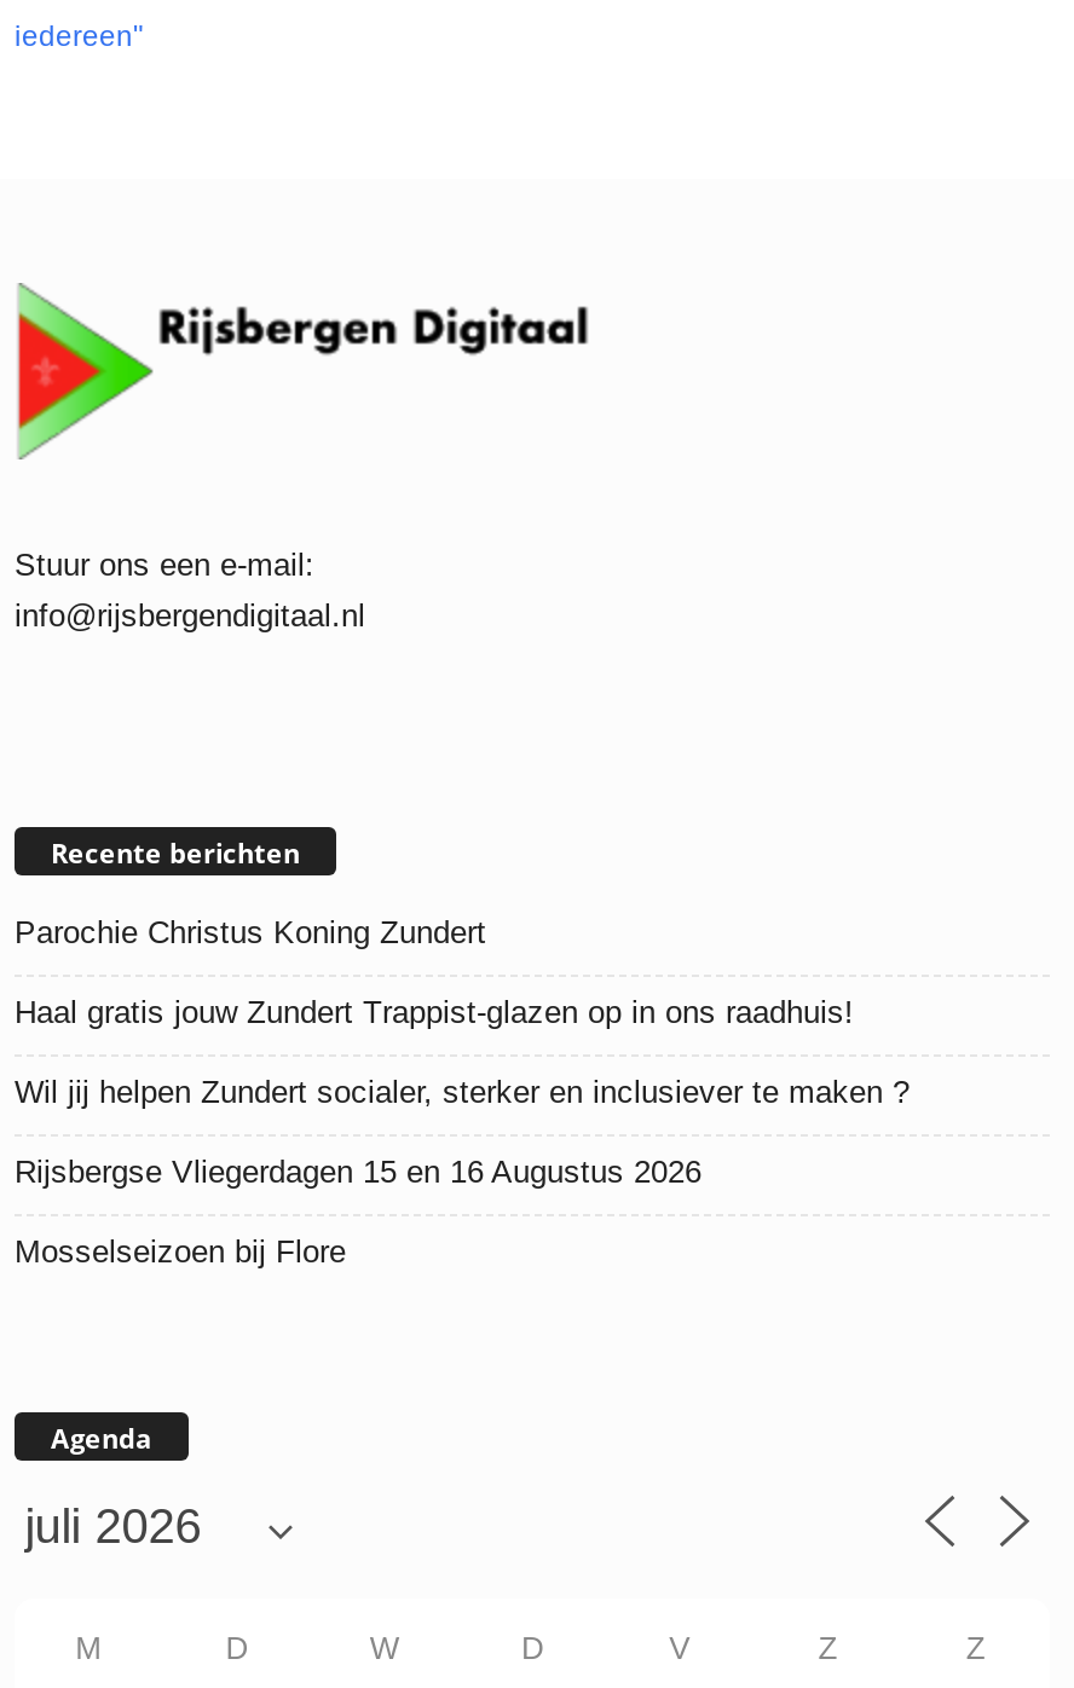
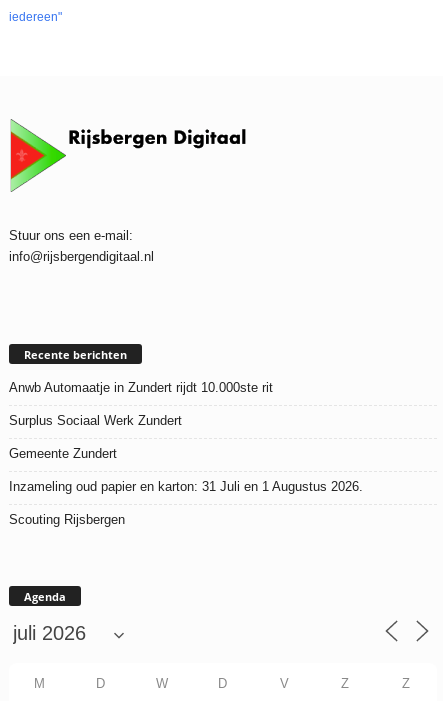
- Parochie Christus Koning Zundert
+ Anwb Automaatje in Zundert rijdt 10.000ste rit

- Haal gratis jouw Zundert Trappist-glazen op in ons raadhuis!
+ Surplus Sociaal Werk Zundert

- Wil jij helpen Zundert socialer, sterker en inclusiever te maken ?
+ Gemeente Zundert

- Rijsbergse Vliegerdagen 15 en 16 Augustus 2026
+ Inzameling oud papier en karton: 31 Juli en 1 Augustus 2026.

- Mosselseizoen bij Flore
+ Scouting Rijsbergen
